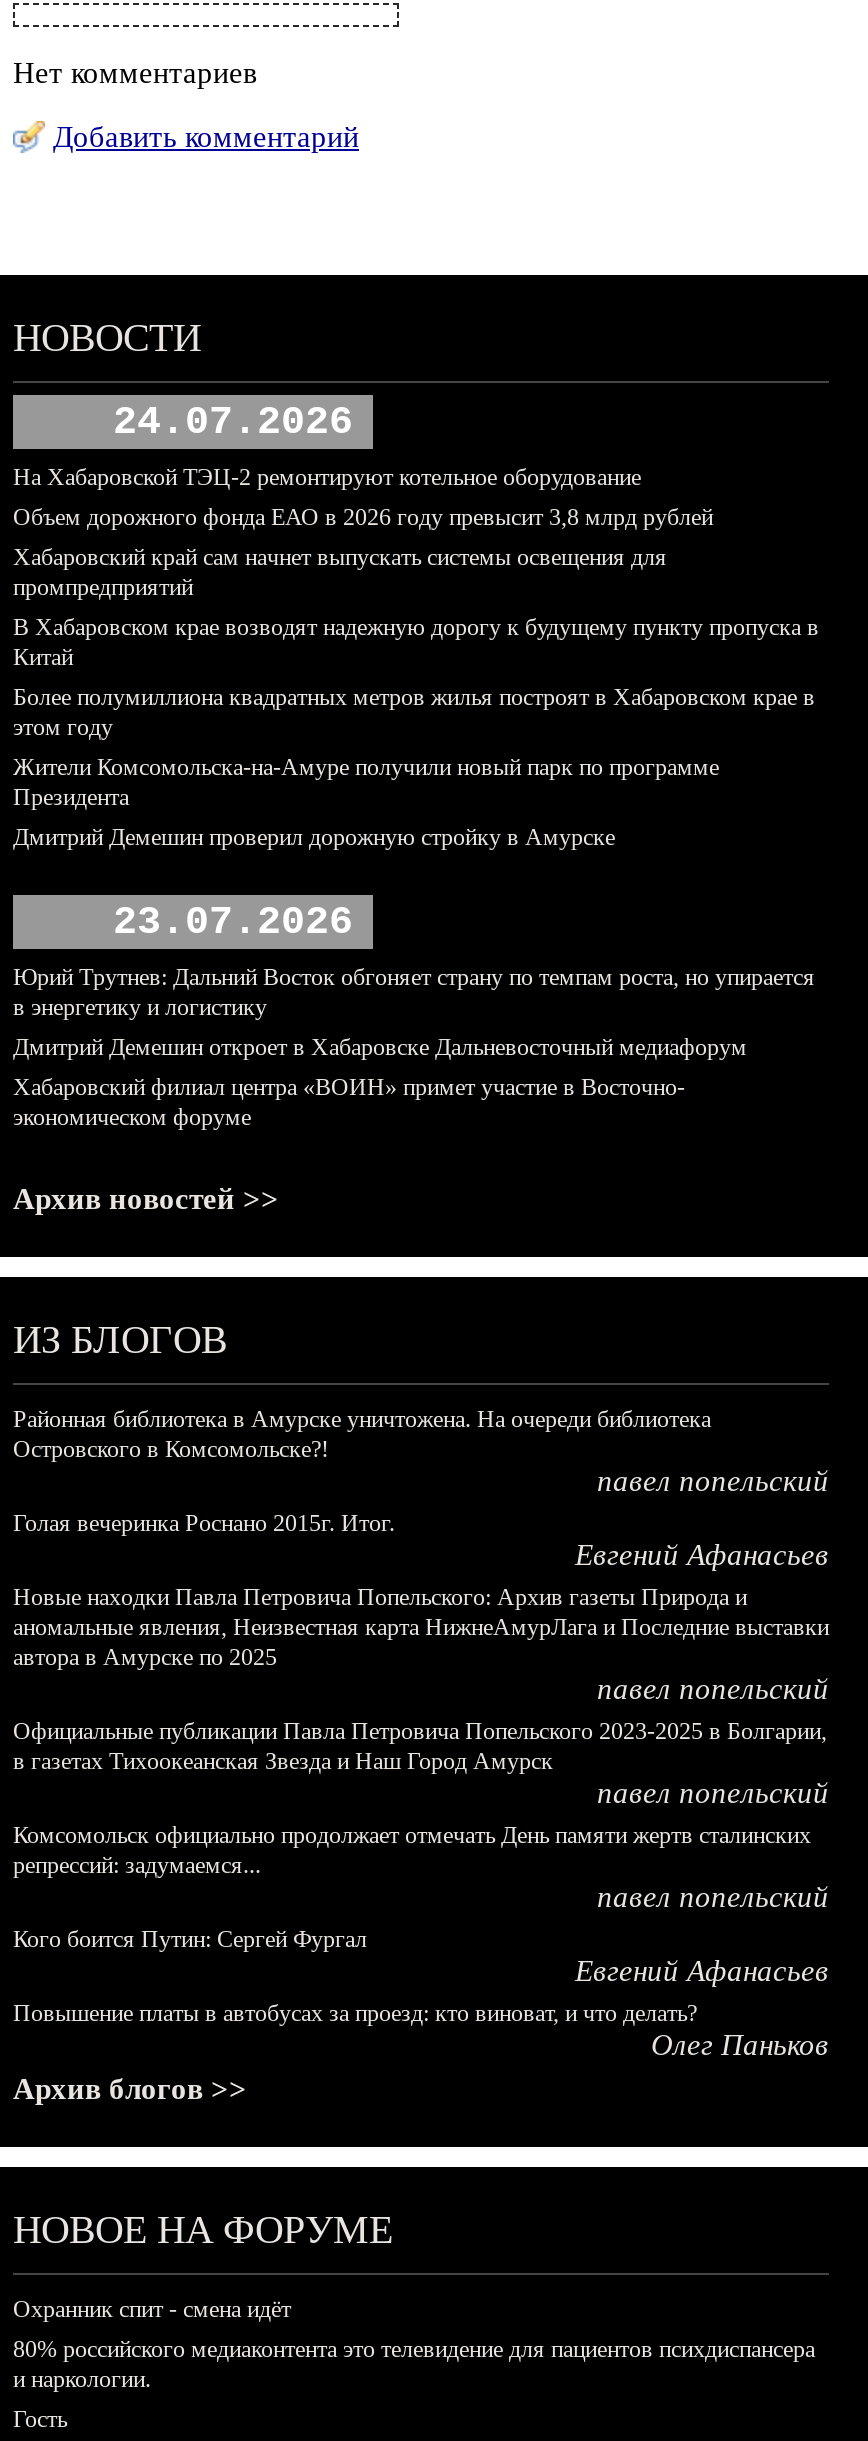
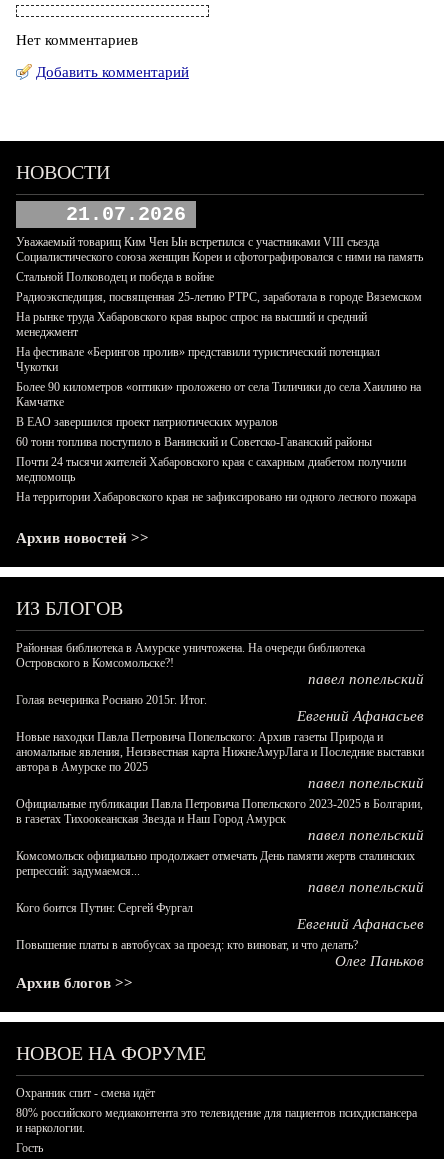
- 24.07.2026
- На Хабаровской ТЭЦ-2 ремонтируют котельное оборудование
- Объем дорожного фонда ЕАО в 2026 году превысит 3,8 млрд рублей
- Хабаровский край сам начнет выпускать системы освещения для
- промпредприятий
- В Хабаровском крае возводят надежную дорогу к будущему пункту пропуска в
- Китай
- Более полумиллиона квадратных метров жилья построят в Хабаровском крае в
- этом году
- Жители Комсомольска-на-Амуре получили новый парк по программе
- Президента
- Дмитрий Демешин проверил дорожную стройку в Амурске
- 23.07.2026
- Юрий Трутнев: Дальний Восток обгоняет страну по темпам роста, но упирается
- в энергетику и логистику
- Дмитрий Демешин откроет в Хабаровске Дальневосточный медиафорум
- Хабаровский филиал центра «ВОИН» примет участие в Восточно-
- экономическом форуме
+ 21.07.2026
+ Уважаемый товарищ Ким Чен Ын встретился с участниками VIII съезда
+ Социалистического союза женщин Кореи и сфотографировался с ними на память
+ Стальной Полководец и победа в войне
+ Радиоэкспедиция, посвященная 25-летию РТРС, заработала в городе Вяземском
+ На рынке труда Хабаровского края вырос спрос на высший и средний
+ менеджмент
+ На фестивале «Берингов пролив» представили туристический потенциал
+ Чукотки
+ Более 90 километров «оптики» проложено от села Тиличики до села Хаилино на
+ Камчатке
+ В ЕАО завершился проект патриотических муралов
+ 60 тонн топлива поступило в Ванинский и Советско-Гаванский районы
+ Почти 24 тысячи жителей Хабаровского края с сахарным диабетом получили
+ медпомощь
+ На территории Хабаровского края не зафиксировано ни одного лесного пожара
